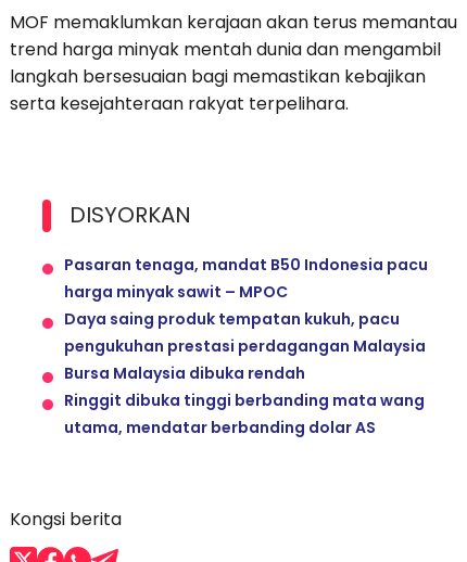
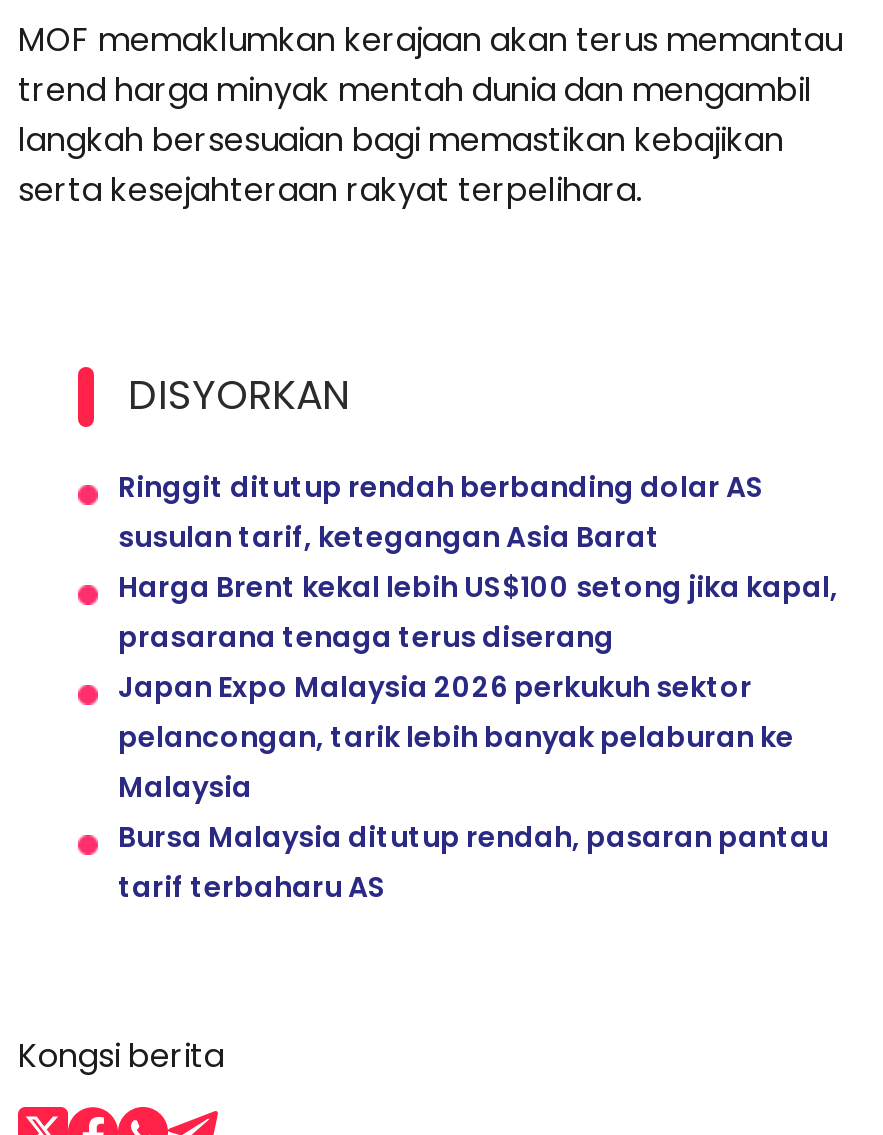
- Pasaran tenaga, mandat B50 Indonesia pacu
- harga minyak sawit – MPOC
- Daya saing produk tempatan kukuh, pacu
- pengukuhan prestasi perdagangan Malaysia
- Bursa Malaysia dibuka rendah
- Ringgit dibuka tinggi berbanding mata wang
- utama, mendatar berbanding dolar AS
+ Ringgit ditutup rendah berbanding dolar AS
+ susulan tarif, ketegangan Asia Barat
+ Harga Brent kekal lebih US$100 setong jika kapal,
+ prasarana tenaga terus diserang
+ Japan Expo Malaysia 2026 perkukuh sektor
+ pelancongan, tarik lebih banyak pelaburan ke
+ Malaysia
+ Bursa Malaysia ditutup rendah, pasaran pantau
+ tarif terbaharu AS
